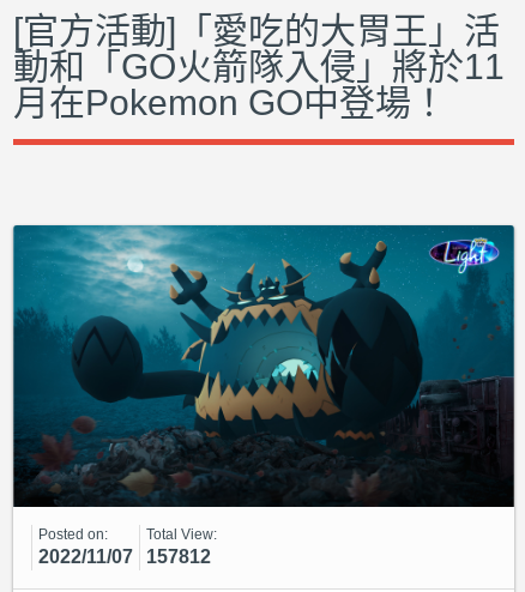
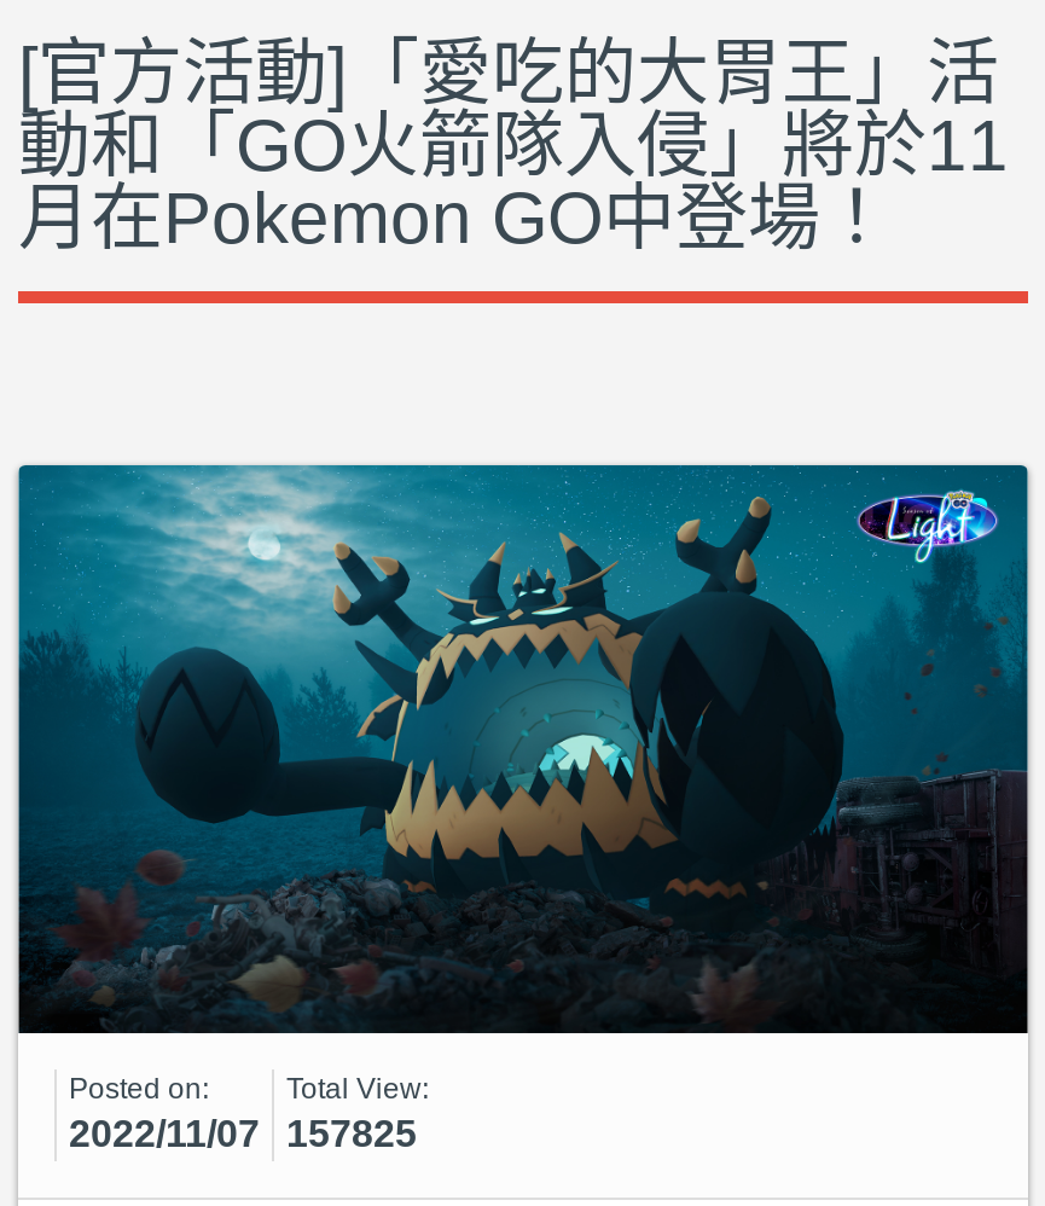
- 2022/11/07 157812
+ 2022/11/07 157825
